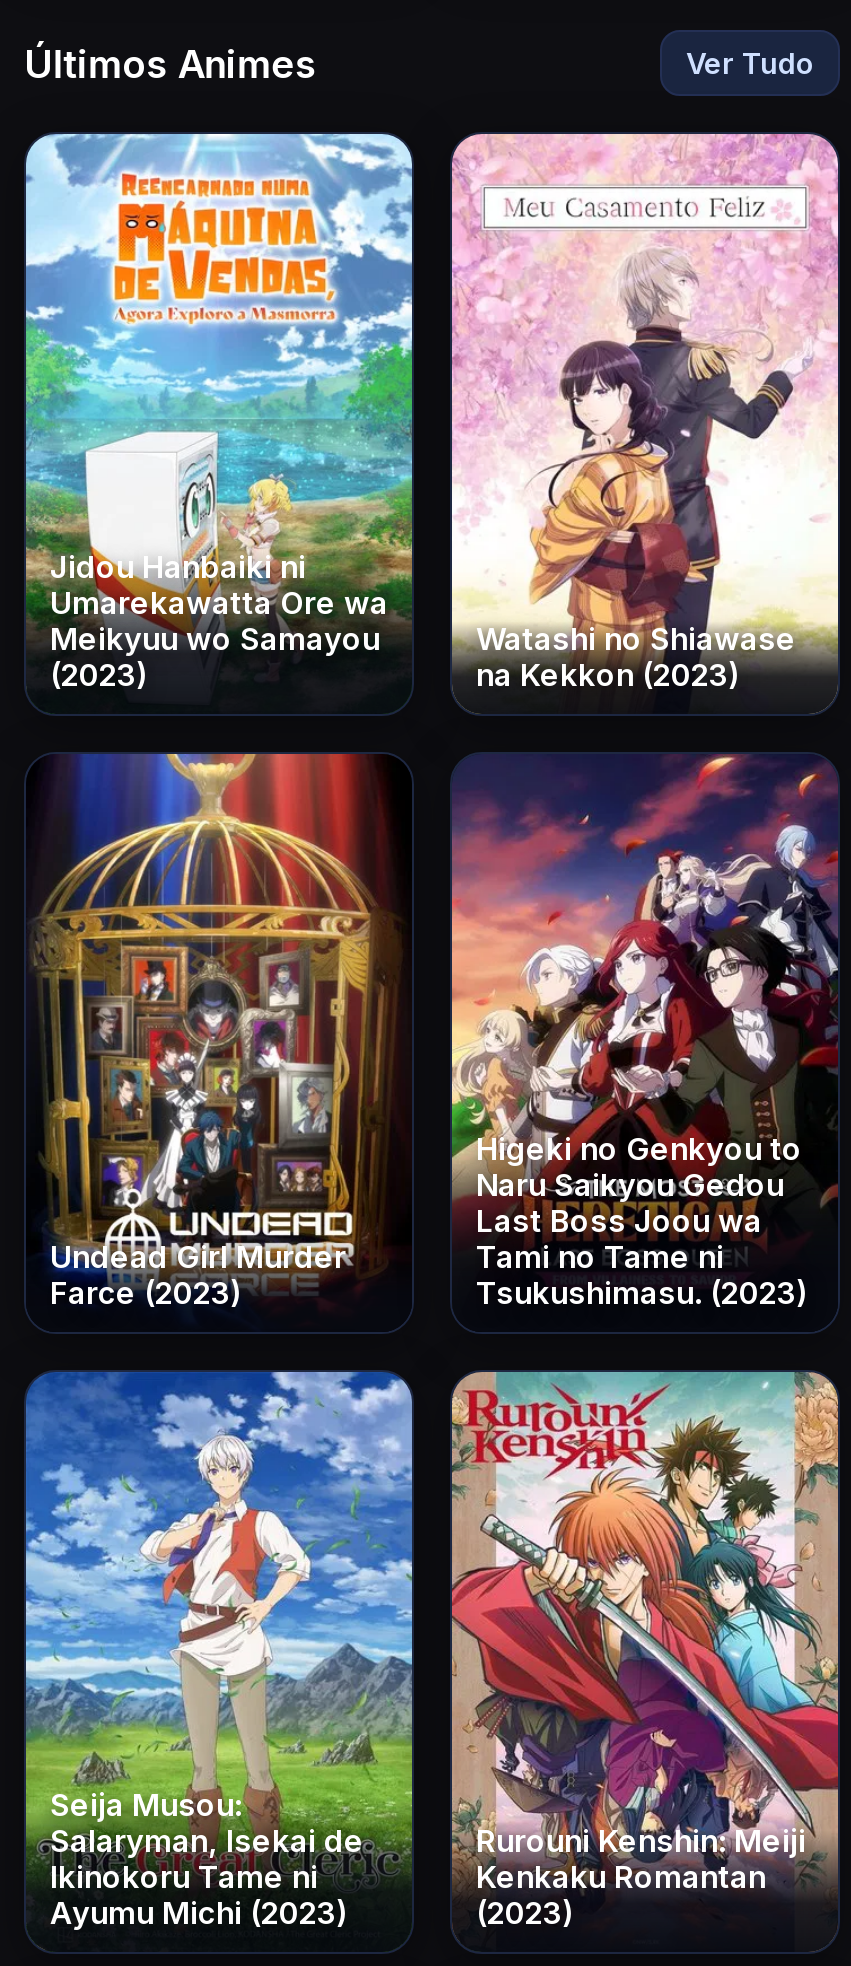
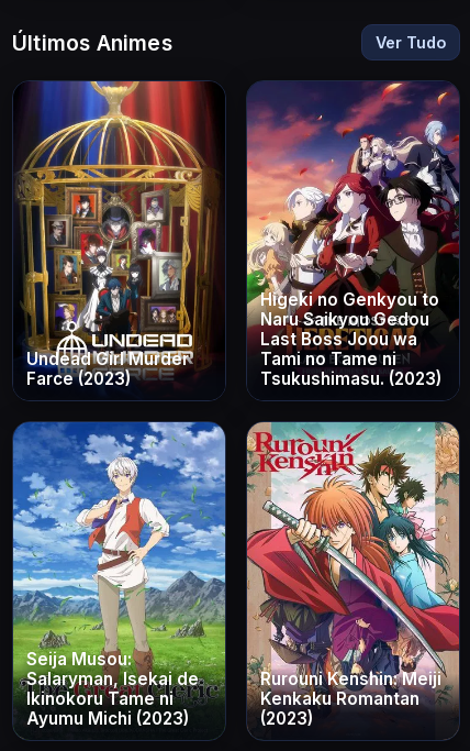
- [image]
- Jidou Hanbaiki ni
- Umarekawatta Ore wa
- Meikyuu wo Samayou
- (2023)

- [image]
- Watashi no Shiawase
- na Kekkon (2023)
